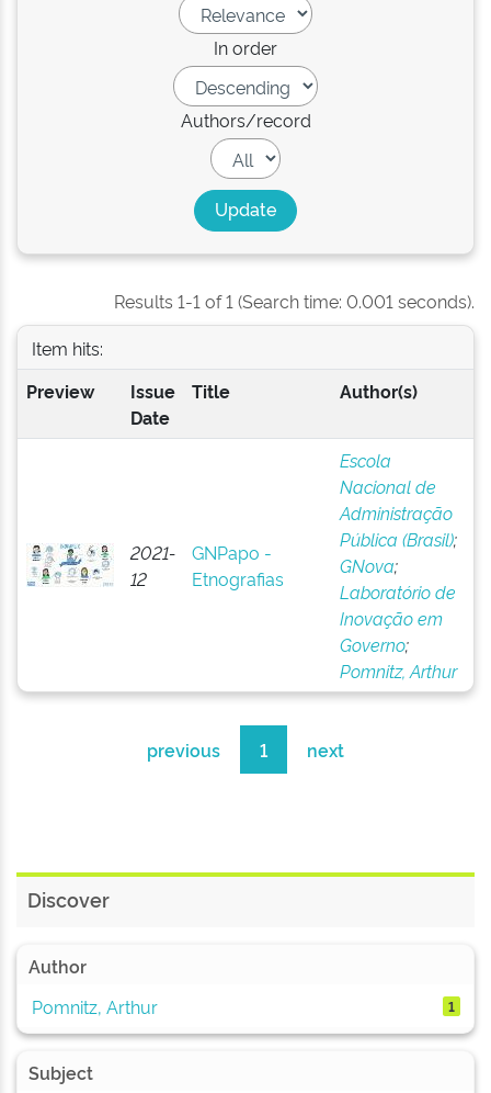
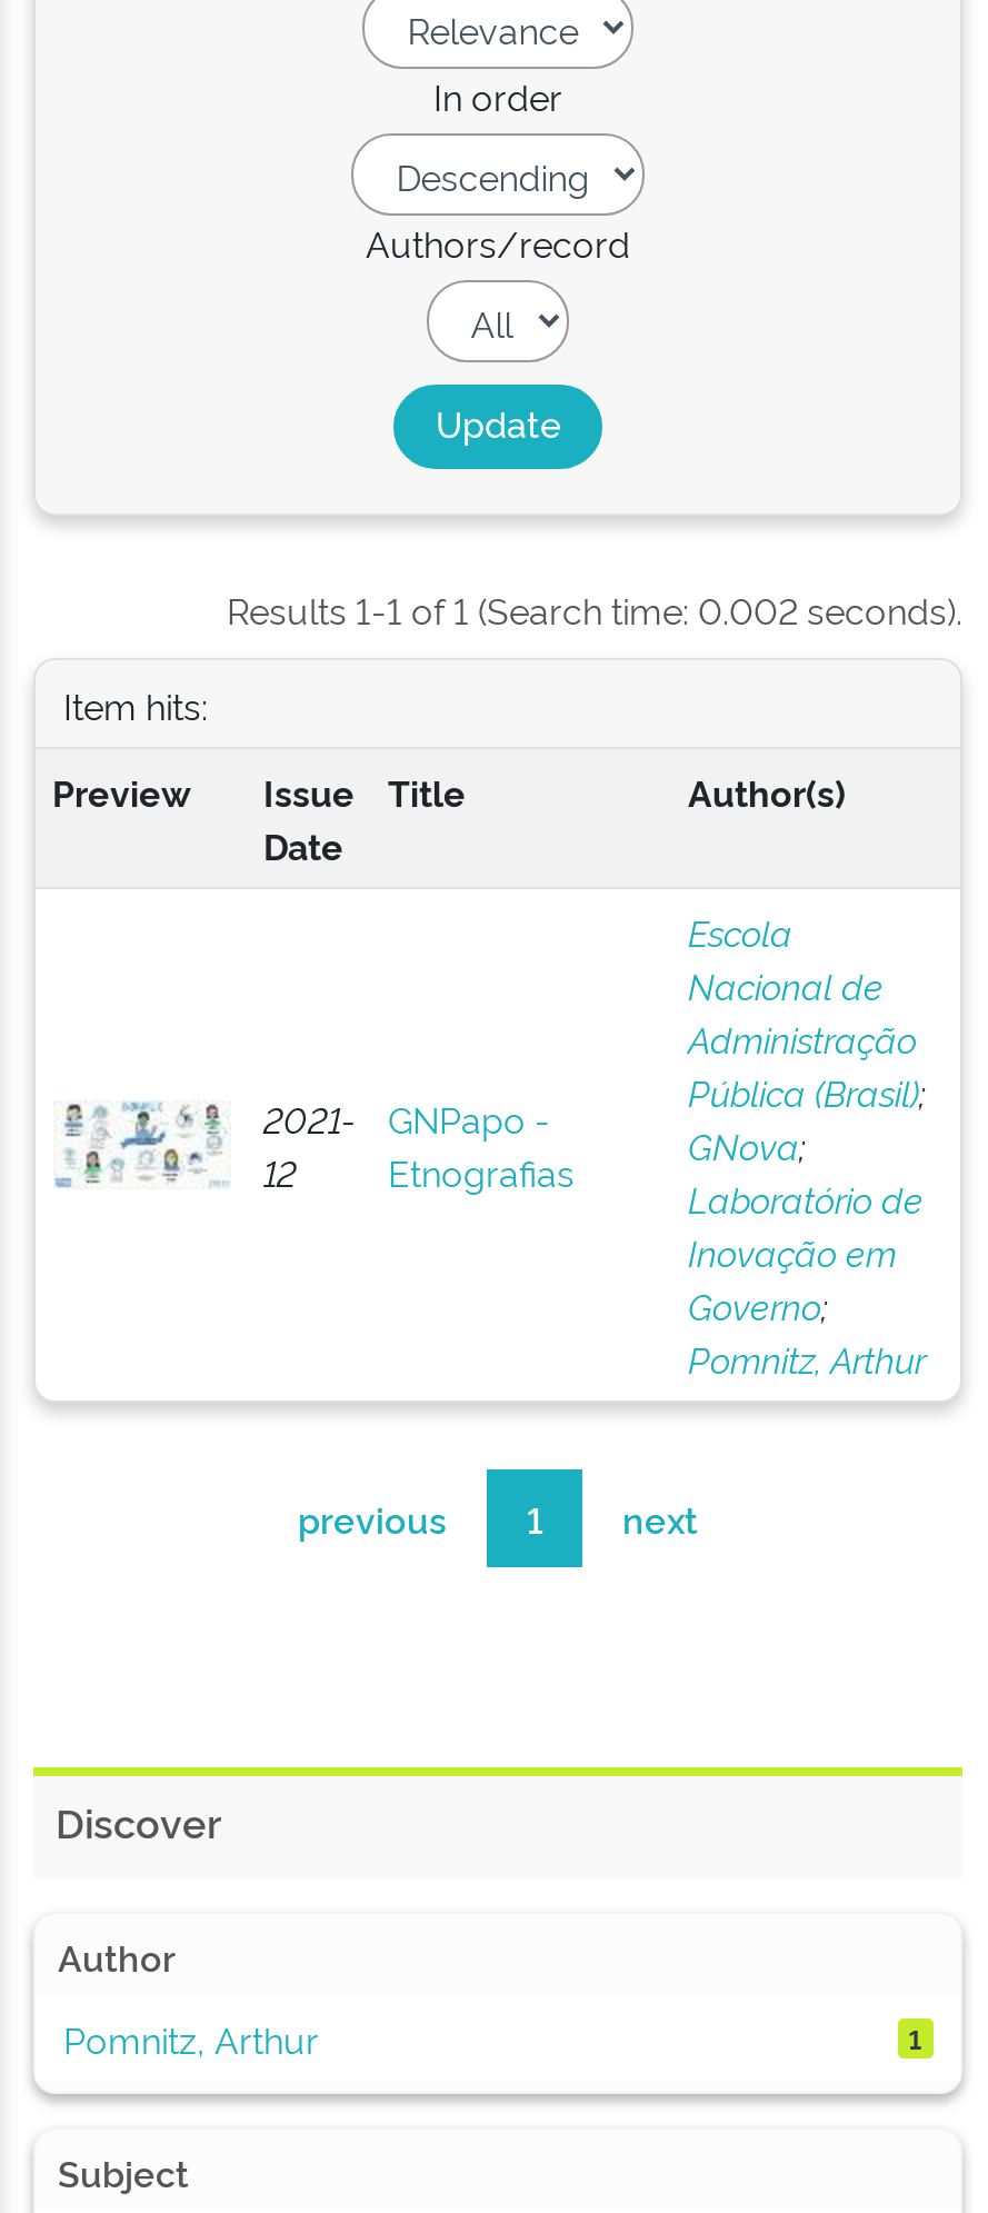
- Results 1-1 of 1 (Search time: 0.001 seconds).
+ Results 1-1 of 1 (Search time: 0.002 seconds).
